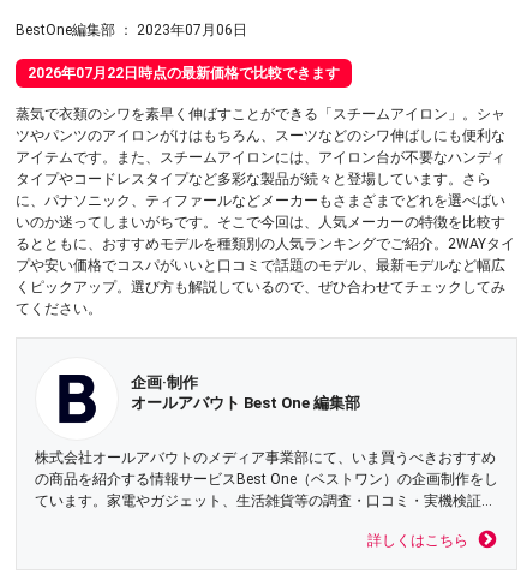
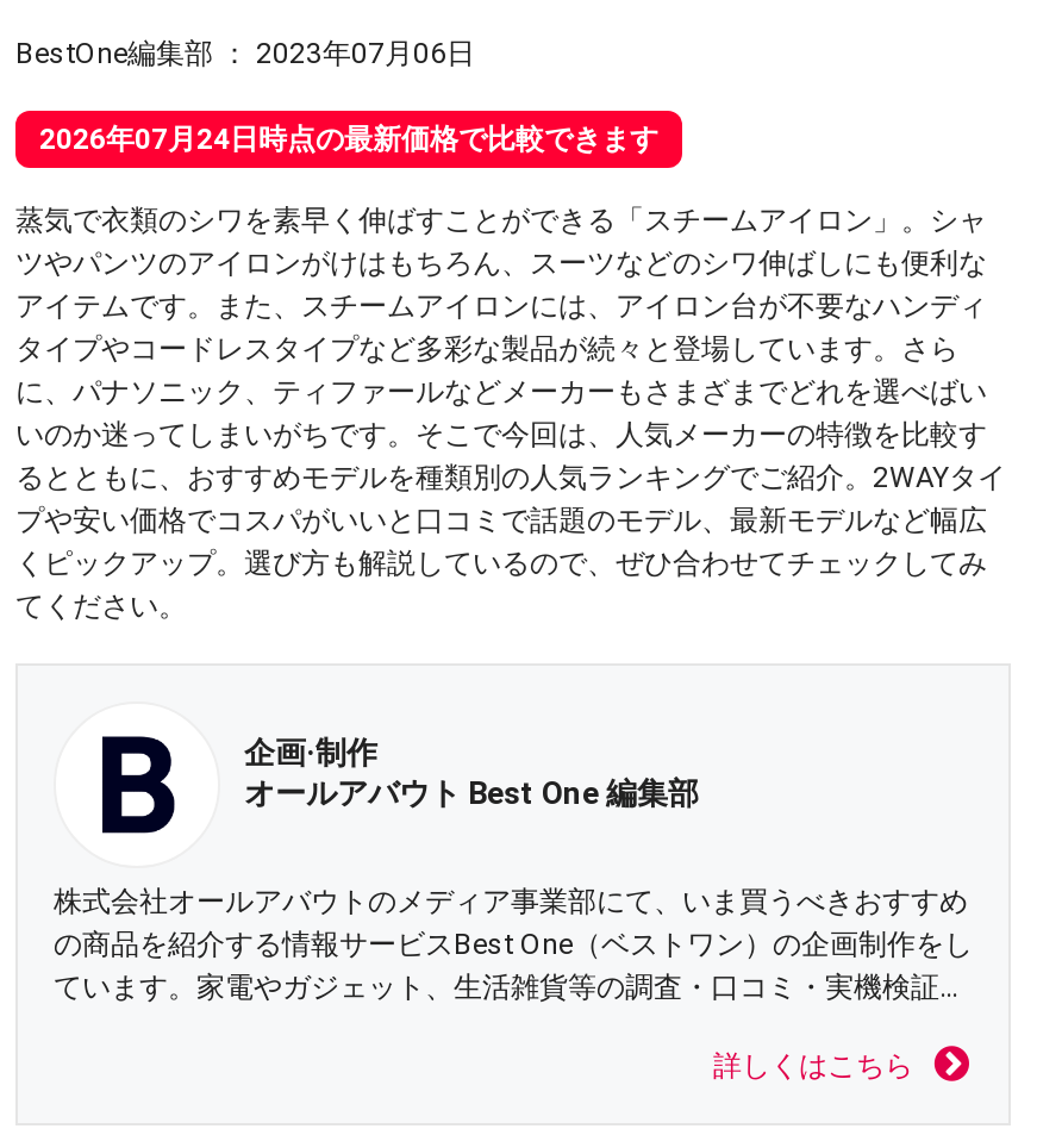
- 2026年07月22日時点の最新価格で比較できます
+ 2026年07月24日時点の最新価格で比較できます
